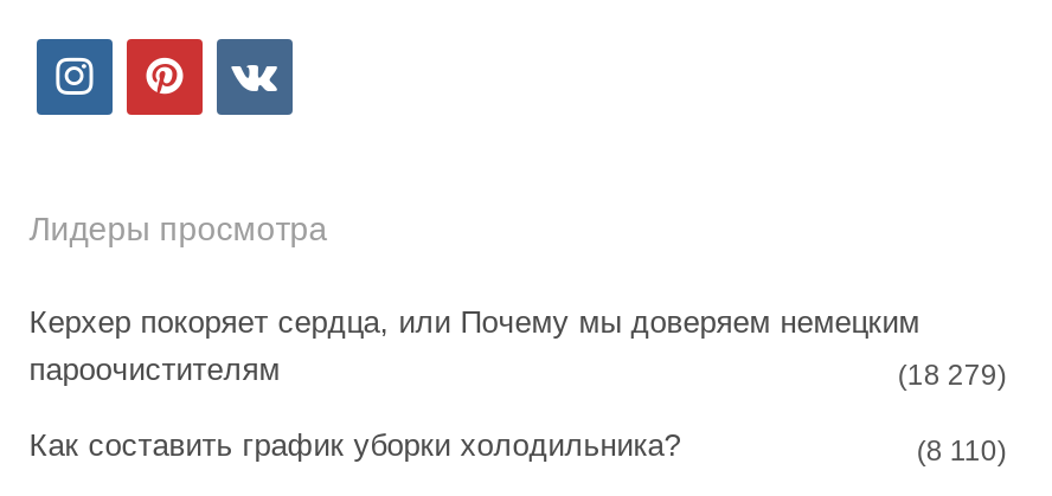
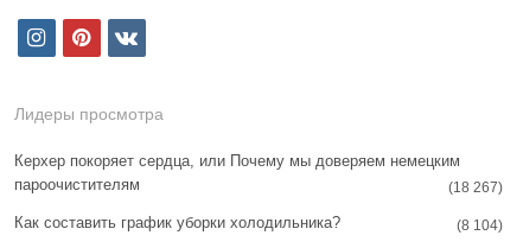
- (18 279)
+ (18 267)

- (8 110)
+ (8 104)
